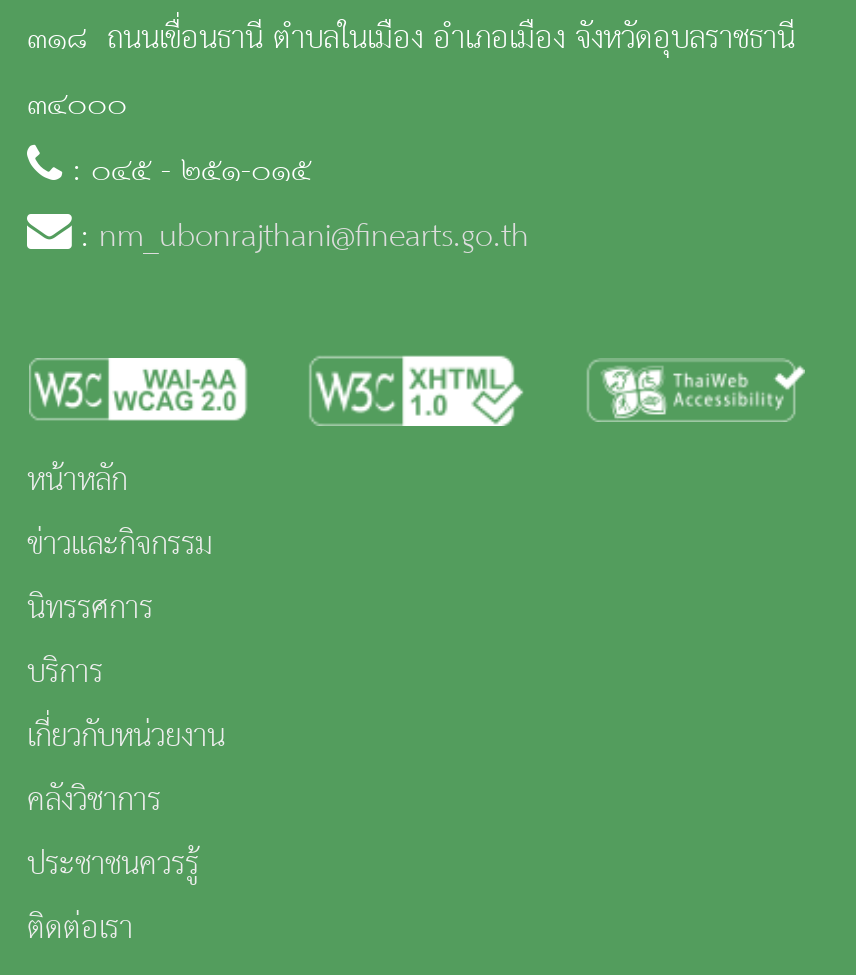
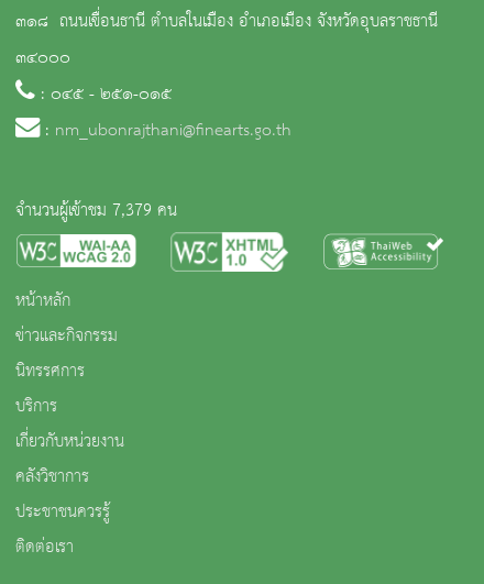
+ จำนวนผู้เข้าชม 7,379 คน
